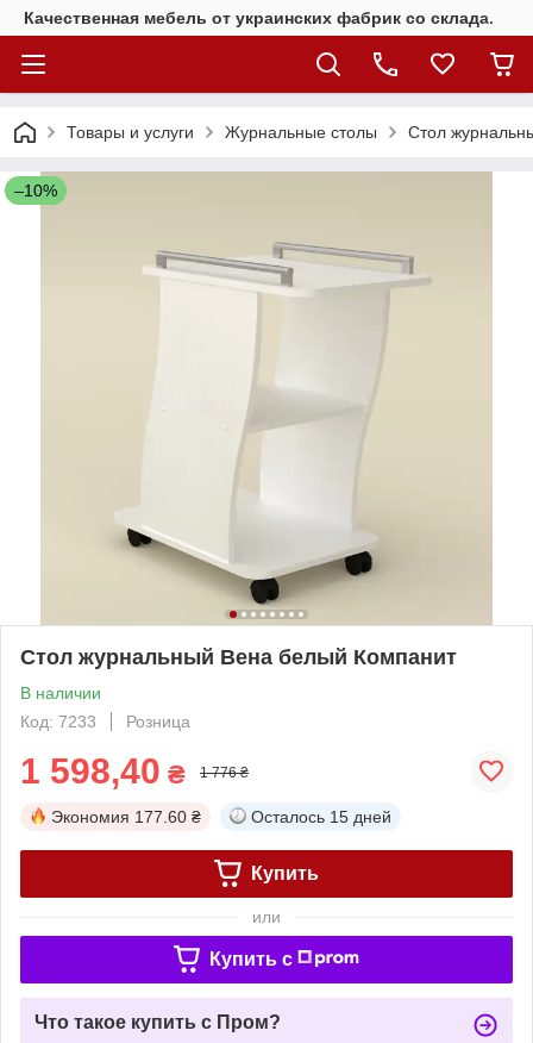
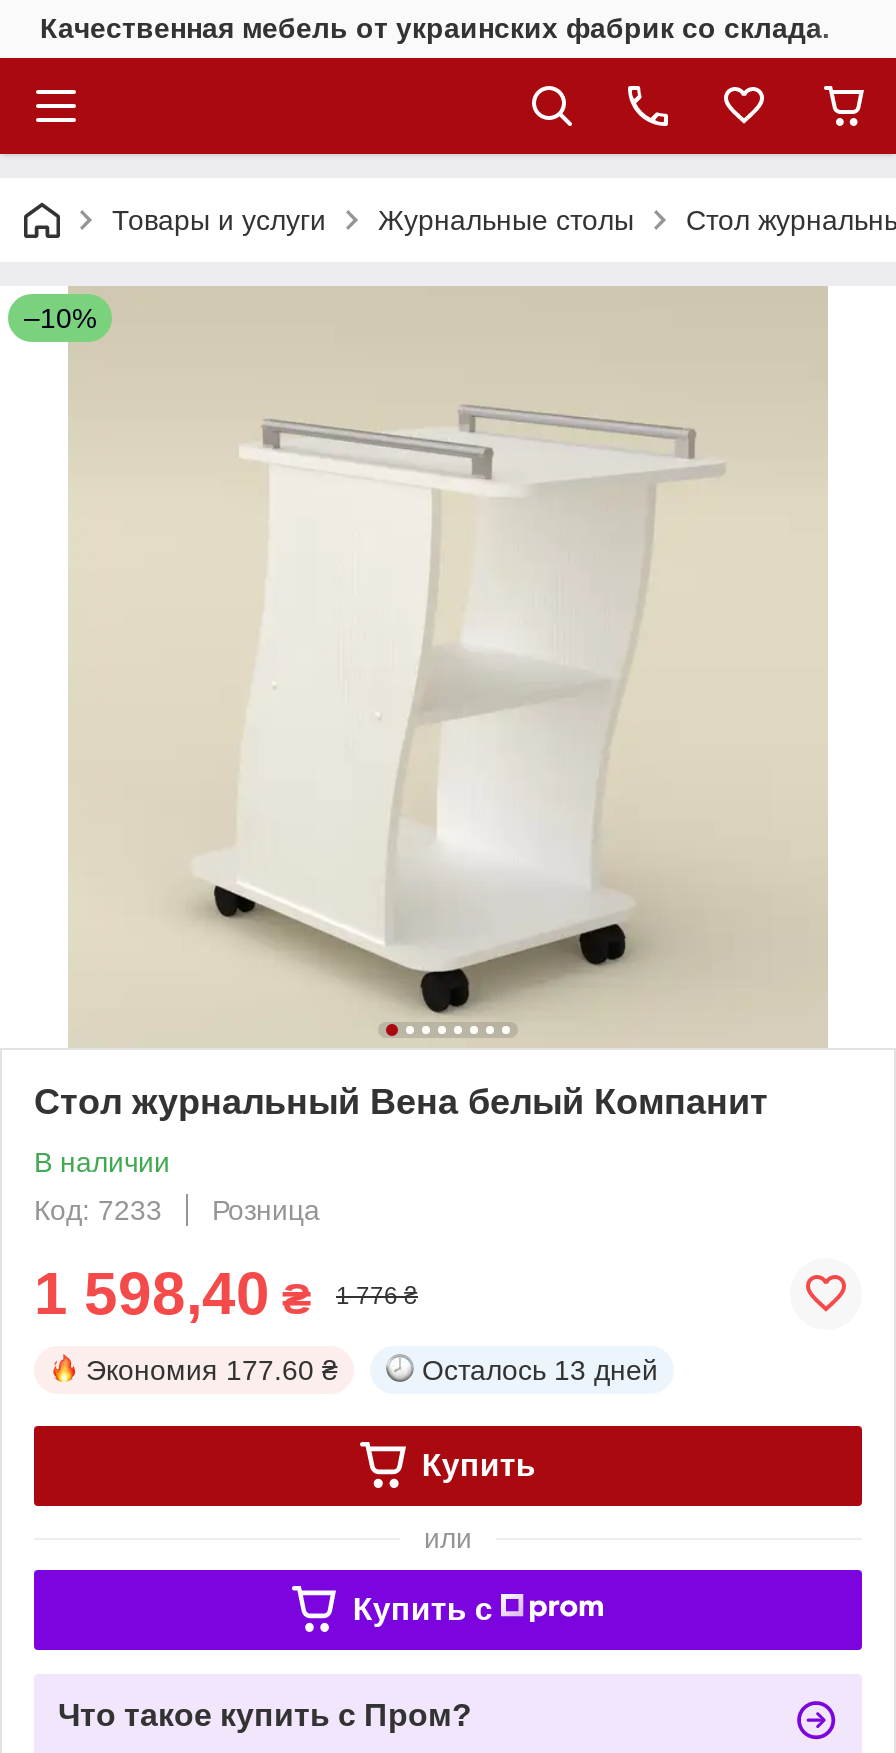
- Осталось 15 дней
+ Осталось 13 дней
